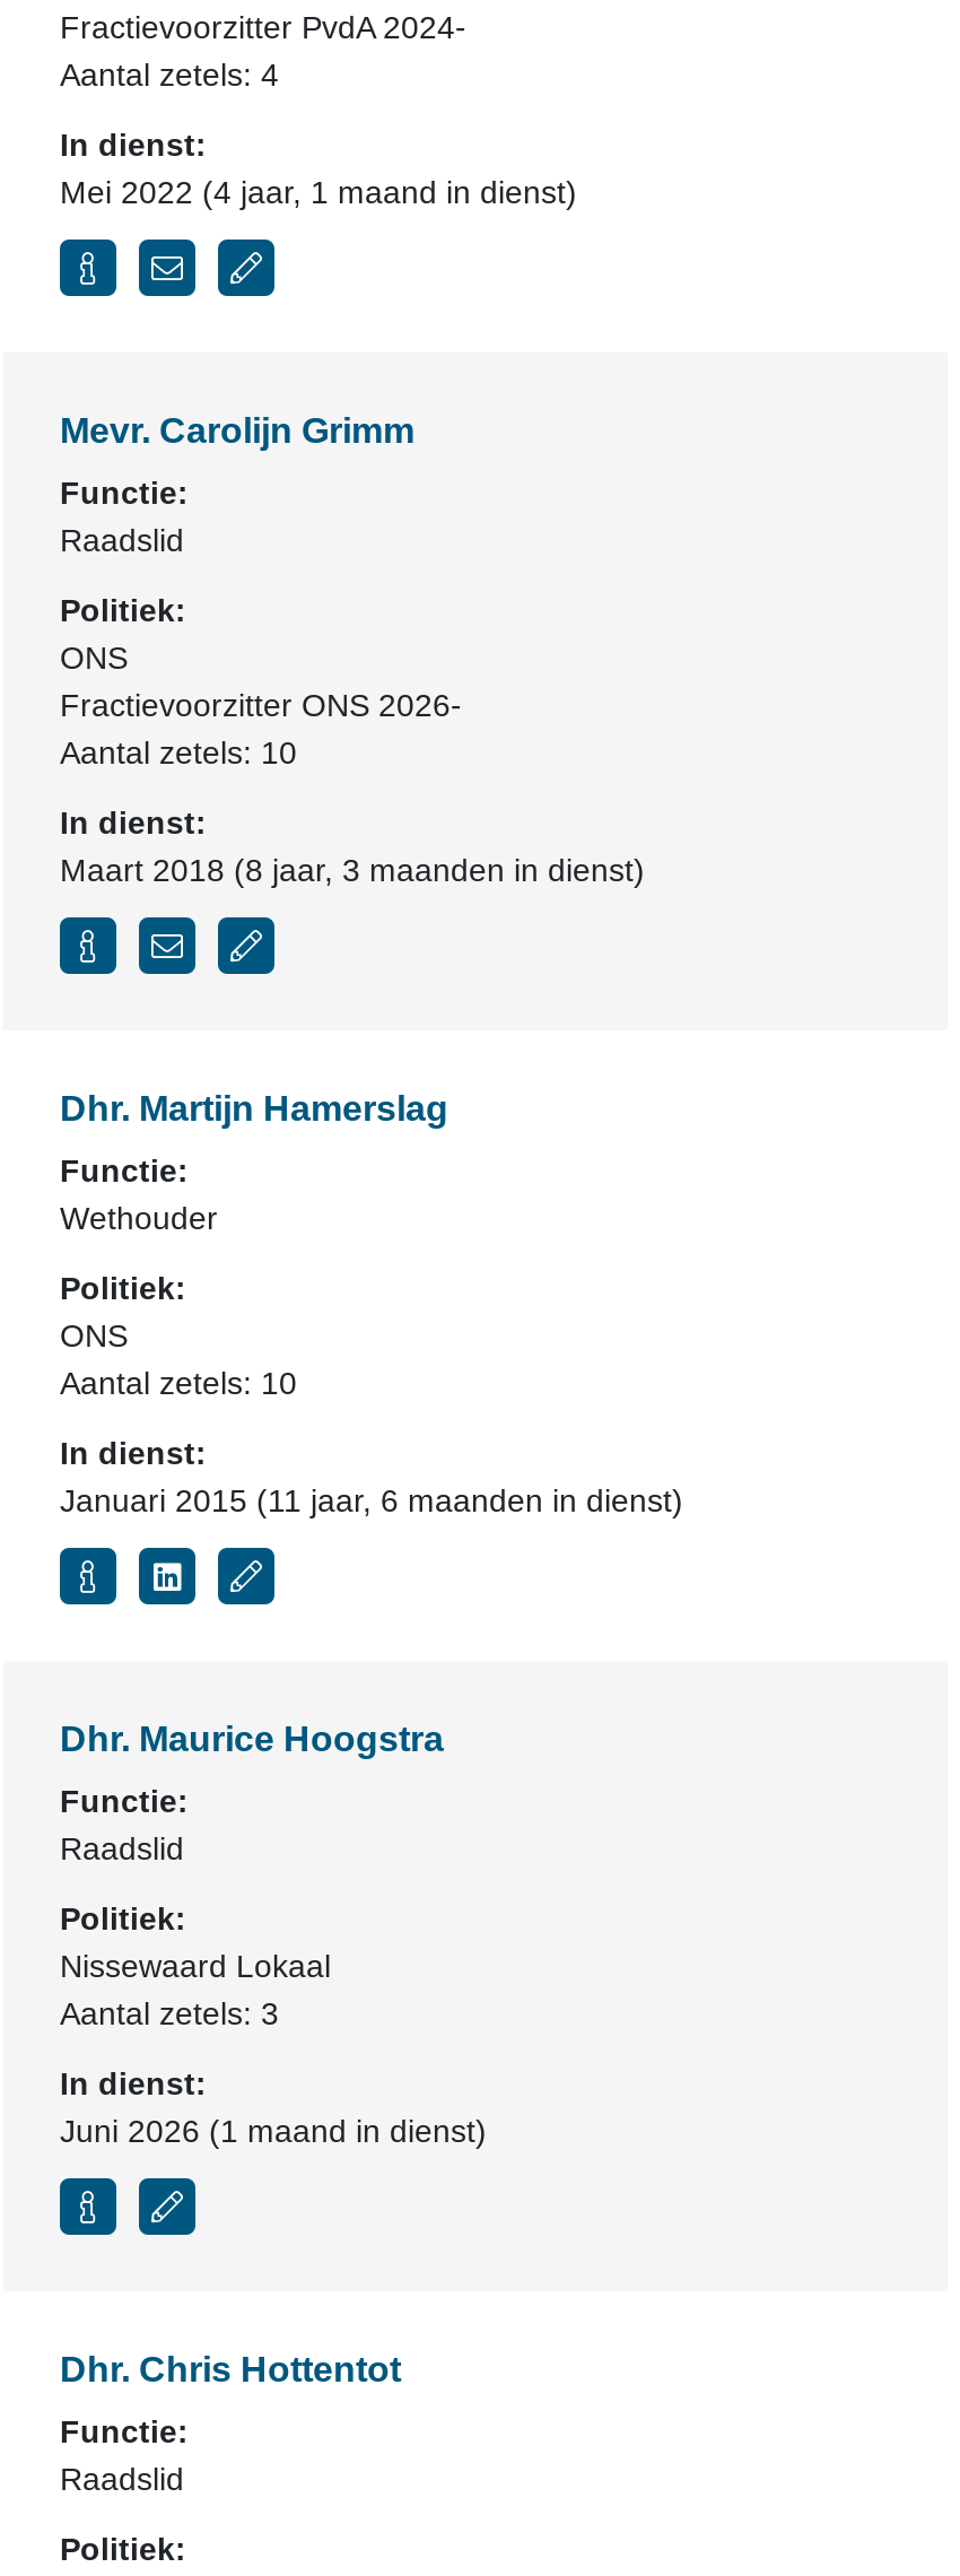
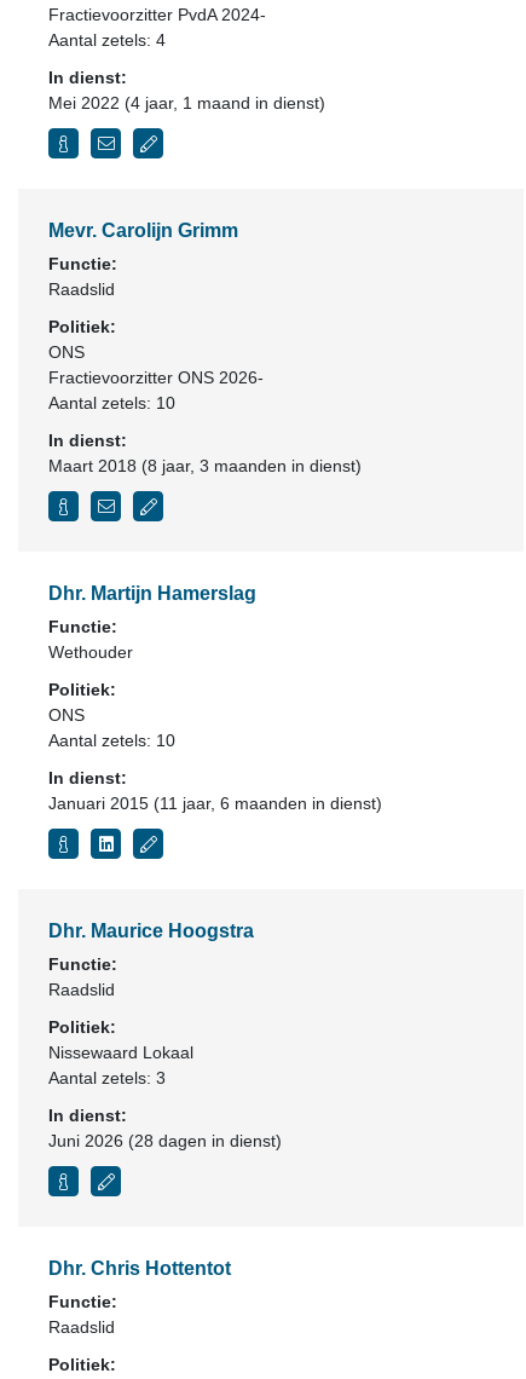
- Juni 2026 (1 maand in dienst)
+ Juni 2026 (28 dagen in dienst)
